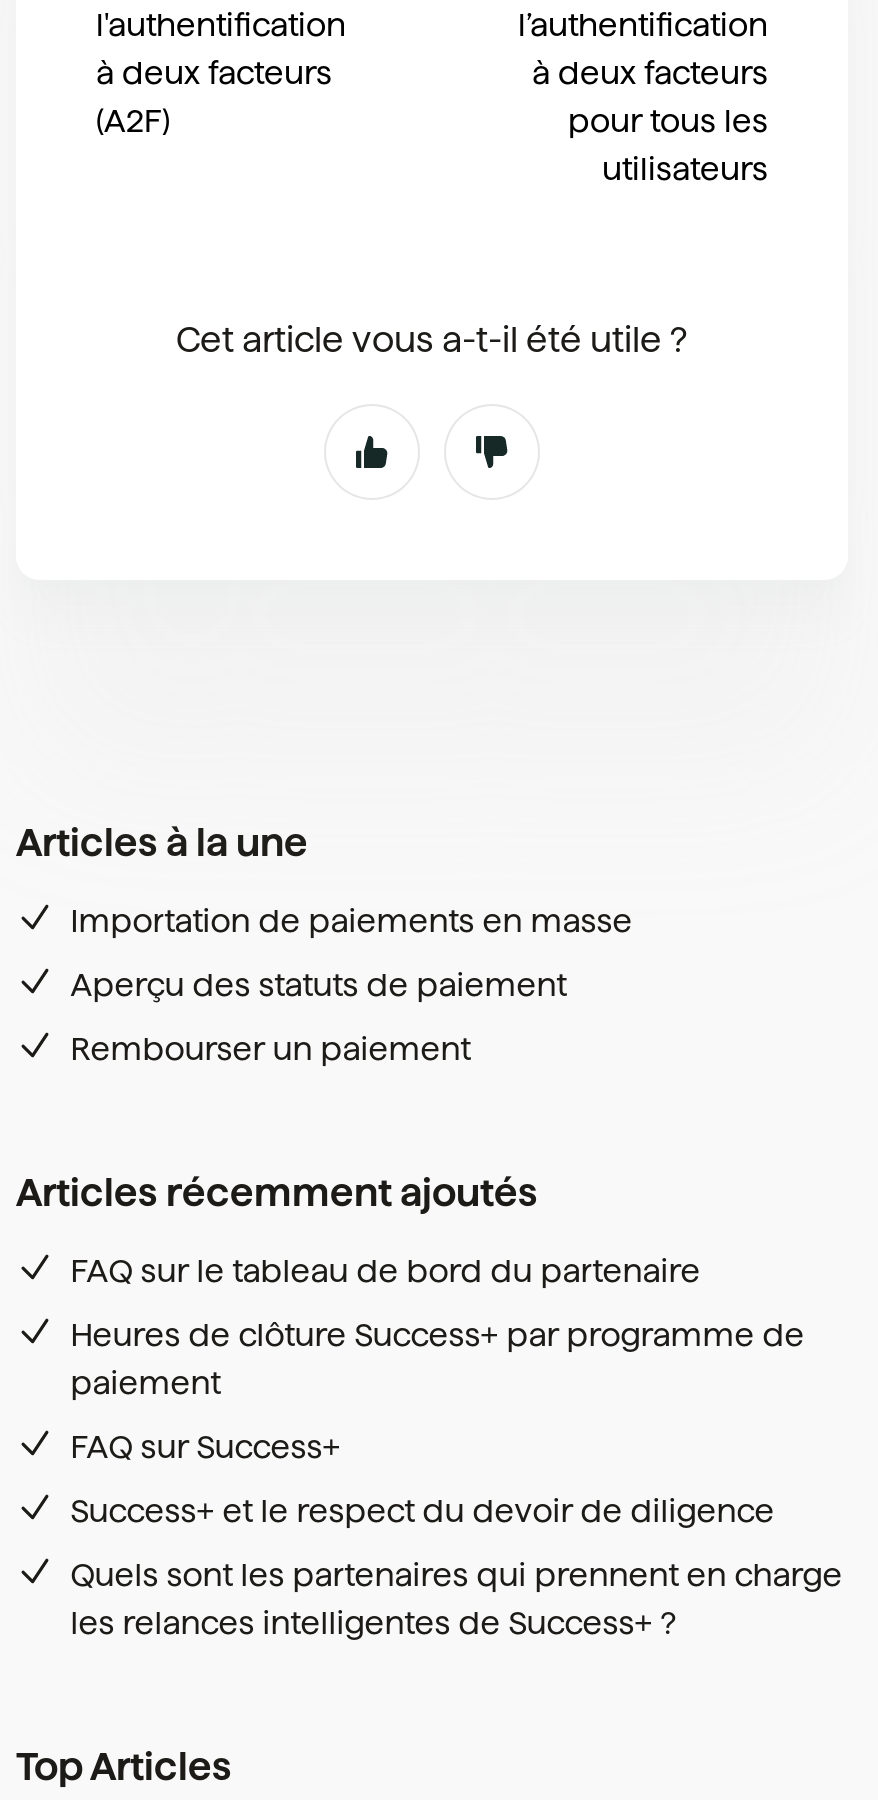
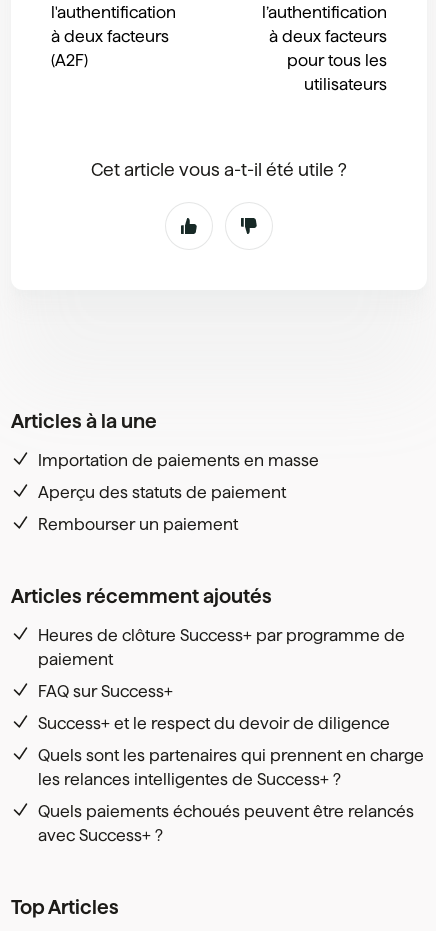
- FAQ sur le tableau de bord du partenaire

moved up: Heures de clôture Success+ par programme de | paiement | FAQ sur Success+ | Success+ et le respect du devoir de diligence | Quels sont les partenaires qui prennent en charge | les relances intelligentes de Success+ ?

+ Quels paiements échoués peuvent être relancés
+ avec Success+ ?
